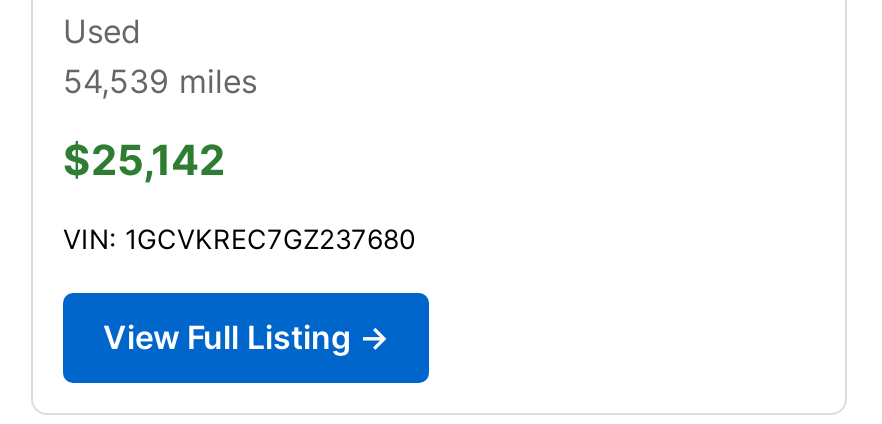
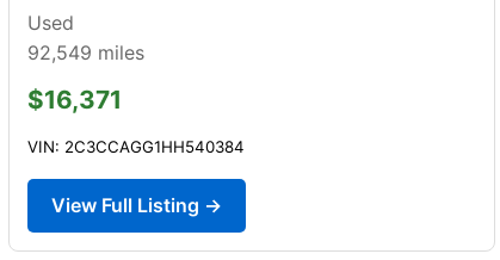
- 54,539 miles
+ 92,549 miles

- $25,142
+ $16,371

- VIN: 1GCVKREC7GZ237680
+ VIN: 2C3CCAGG1HH540384
